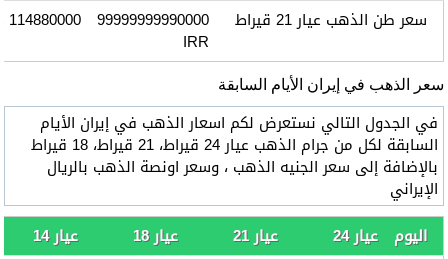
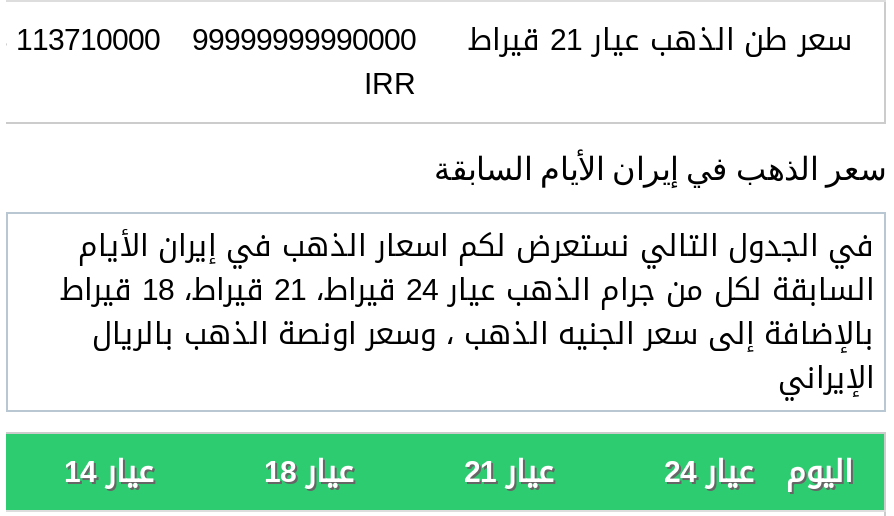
- 114880000 $ 99999999990000
+ 113710000 $ 99999999990000
